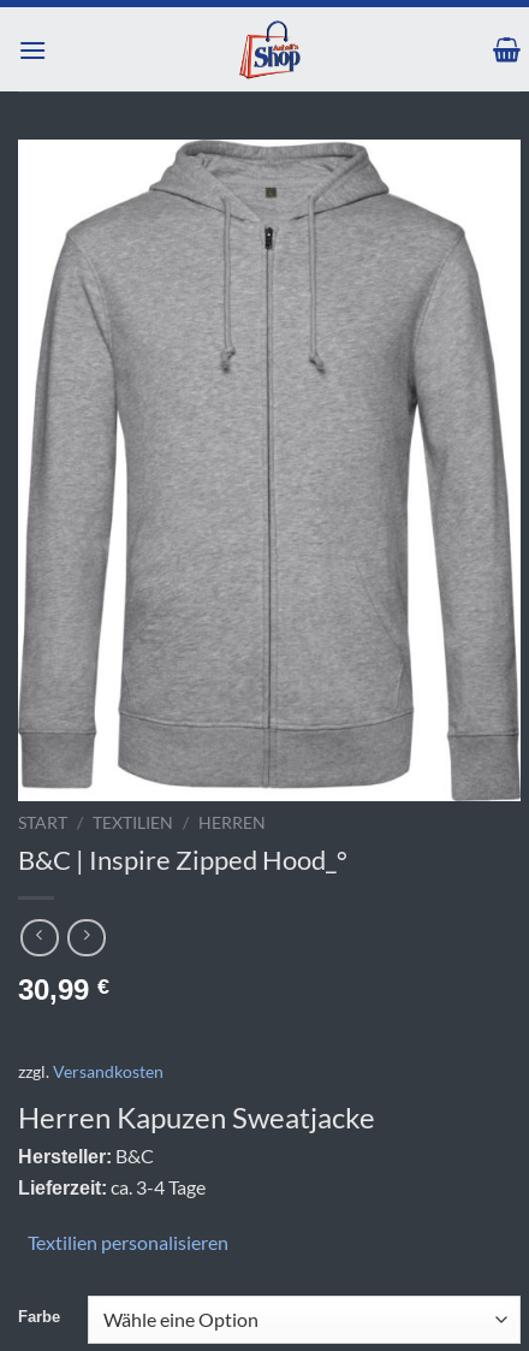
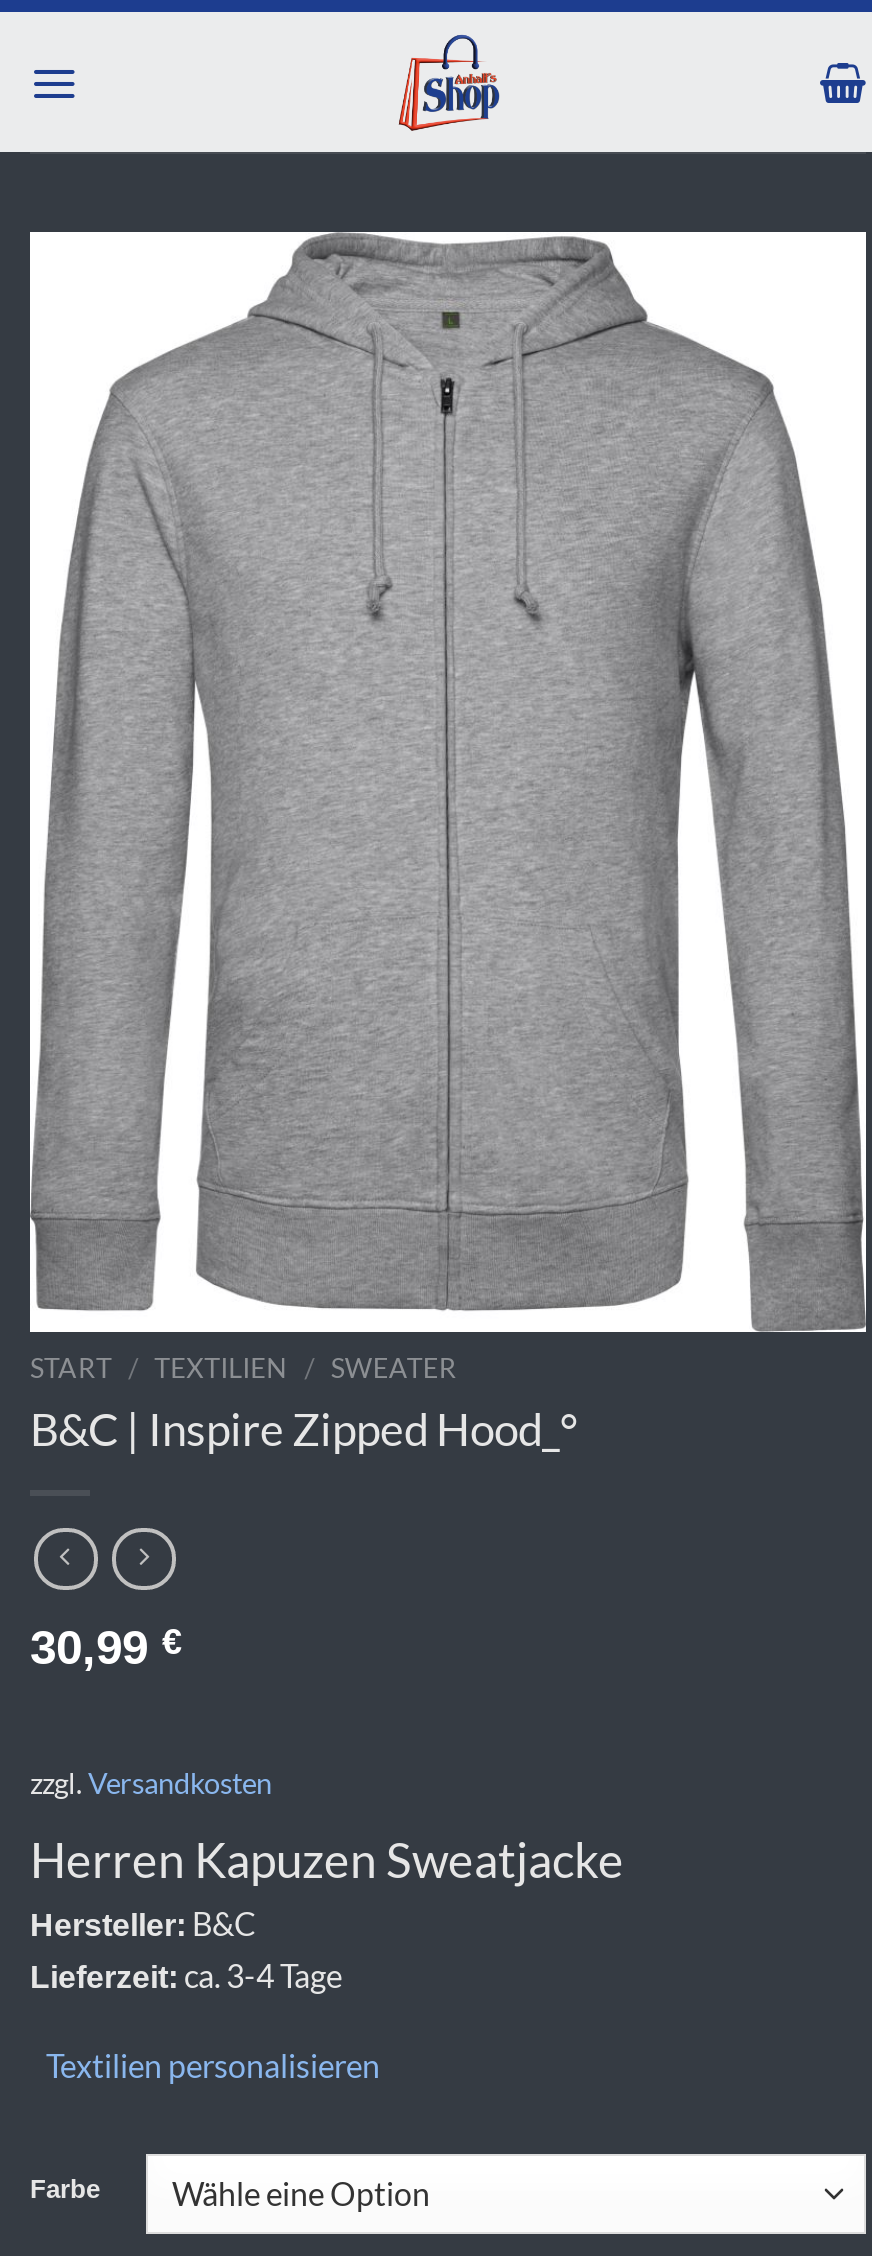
- START / TEXTILIEN / HERREN
+ START / TEXTILIEN / SWEATER
